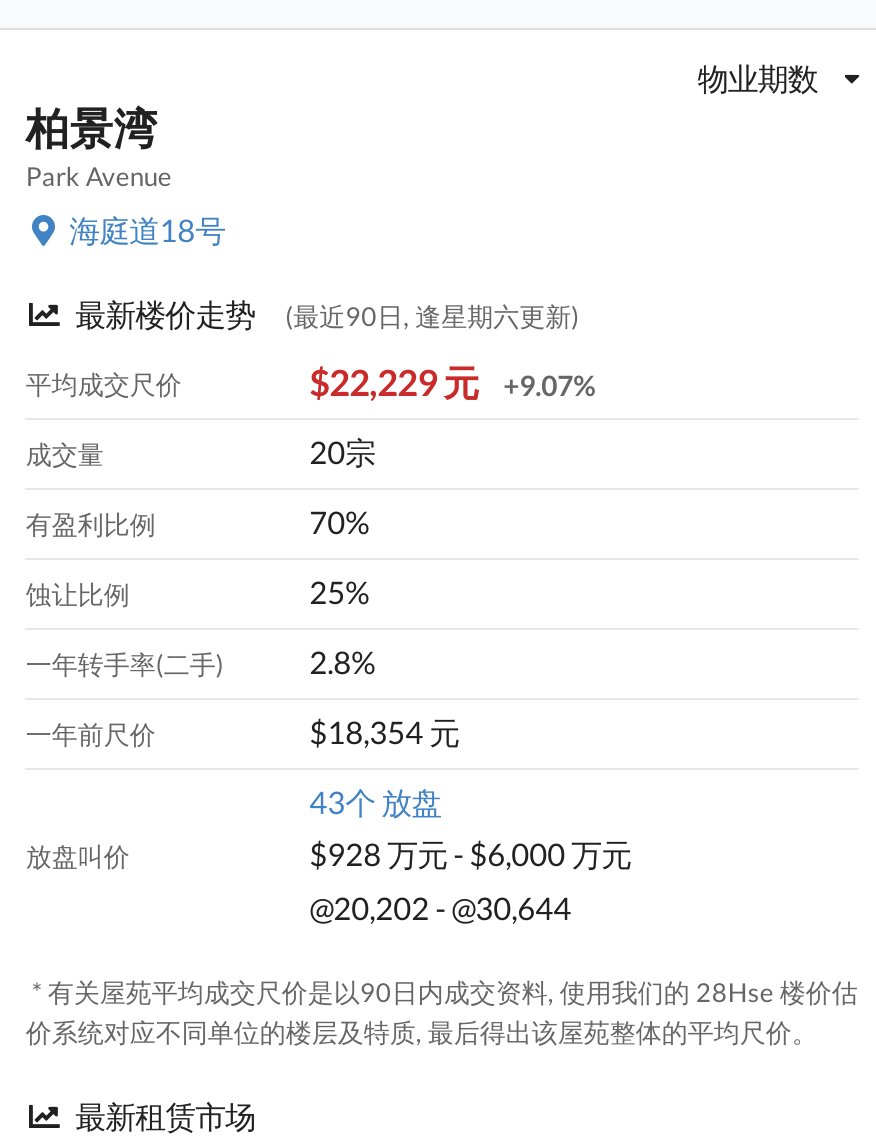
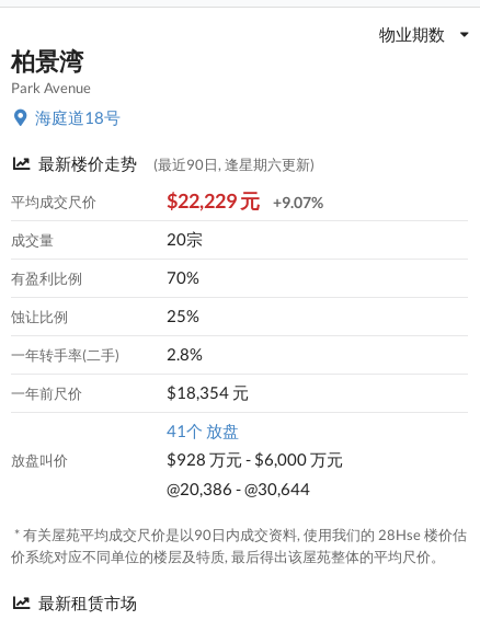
- 43个 放盘
+ 41个 放盘

- @20,202 - @30,644
+ @20,386 - @30,644
